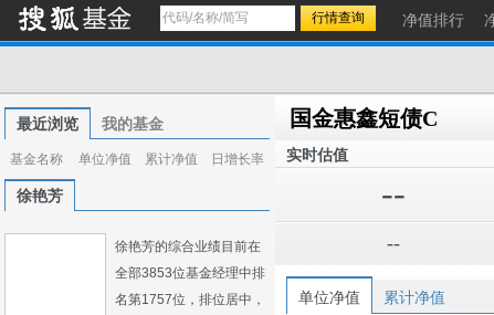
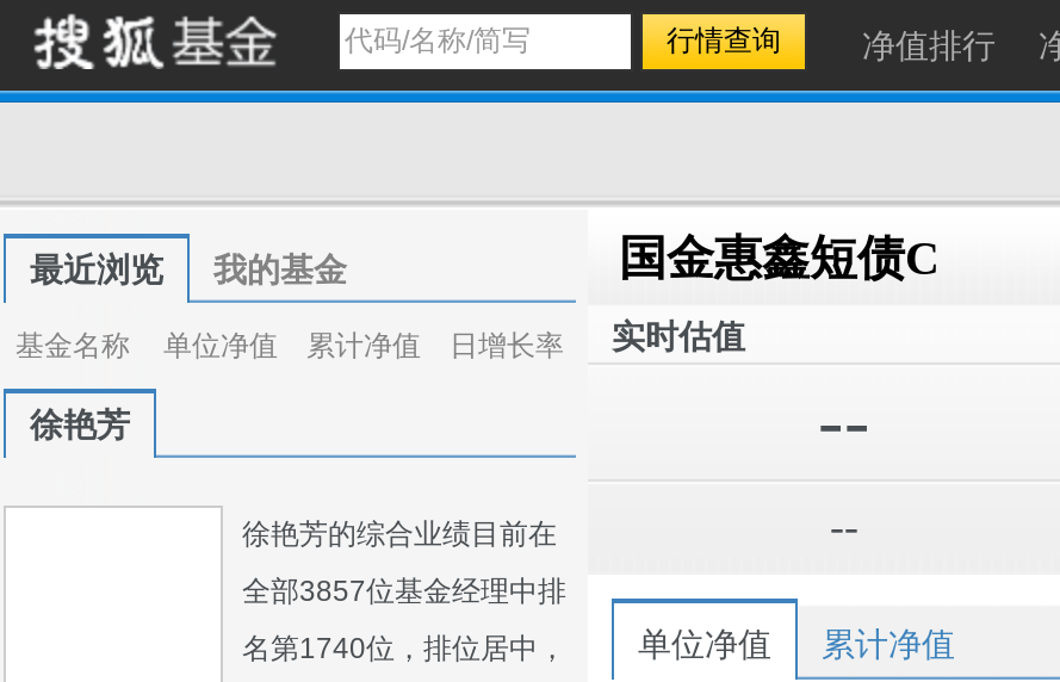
- 全部3853位基金经理中排
+ 全部3857位基金经理中排

- 名第1757位，排位居中，
+ 名第1740位，排位居中，
